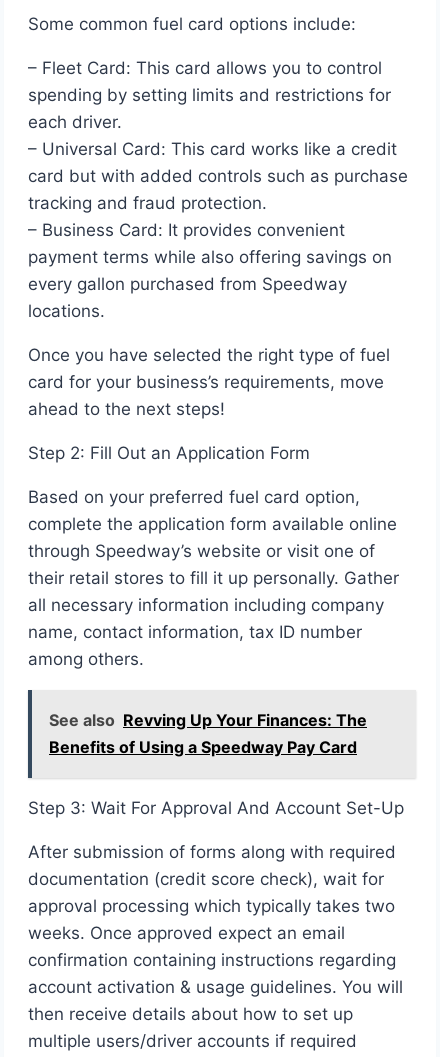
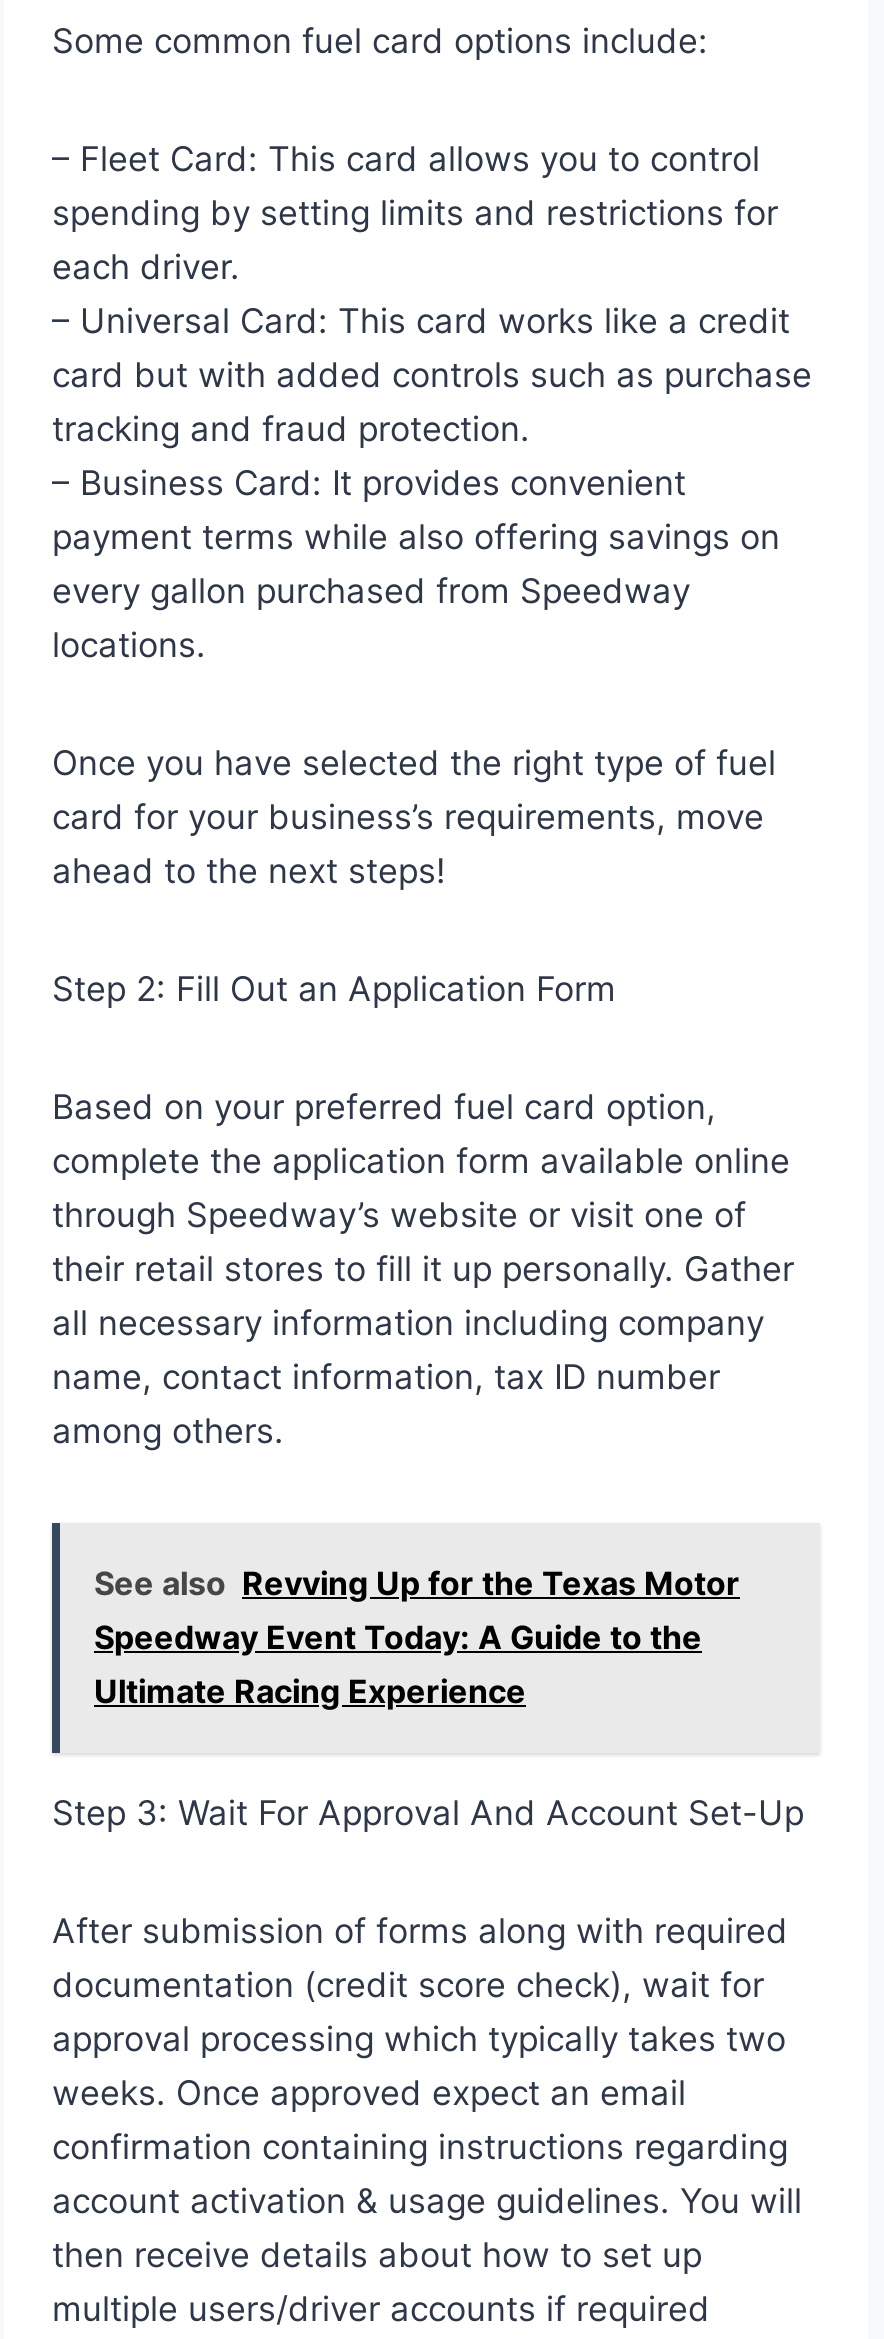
- See also Revving Up Your Finances: The
- Benefits of Using a Speedway Pay Card
+ See also Revving Up for the Texas Motor
+ Speedway Event Today: A Guide to the
+ Ultimate Racing Experience
